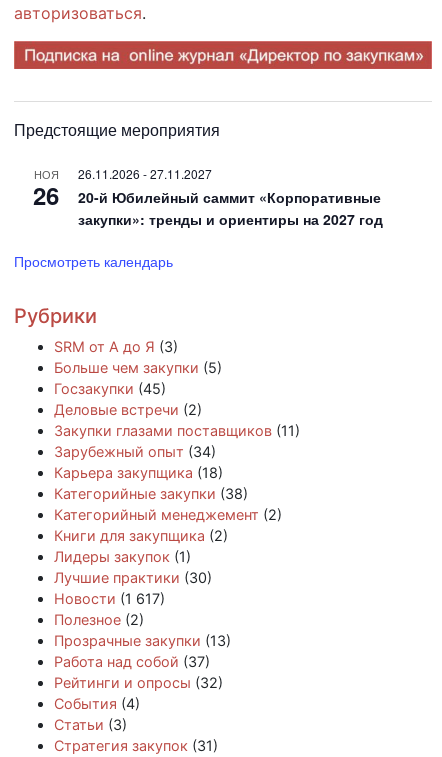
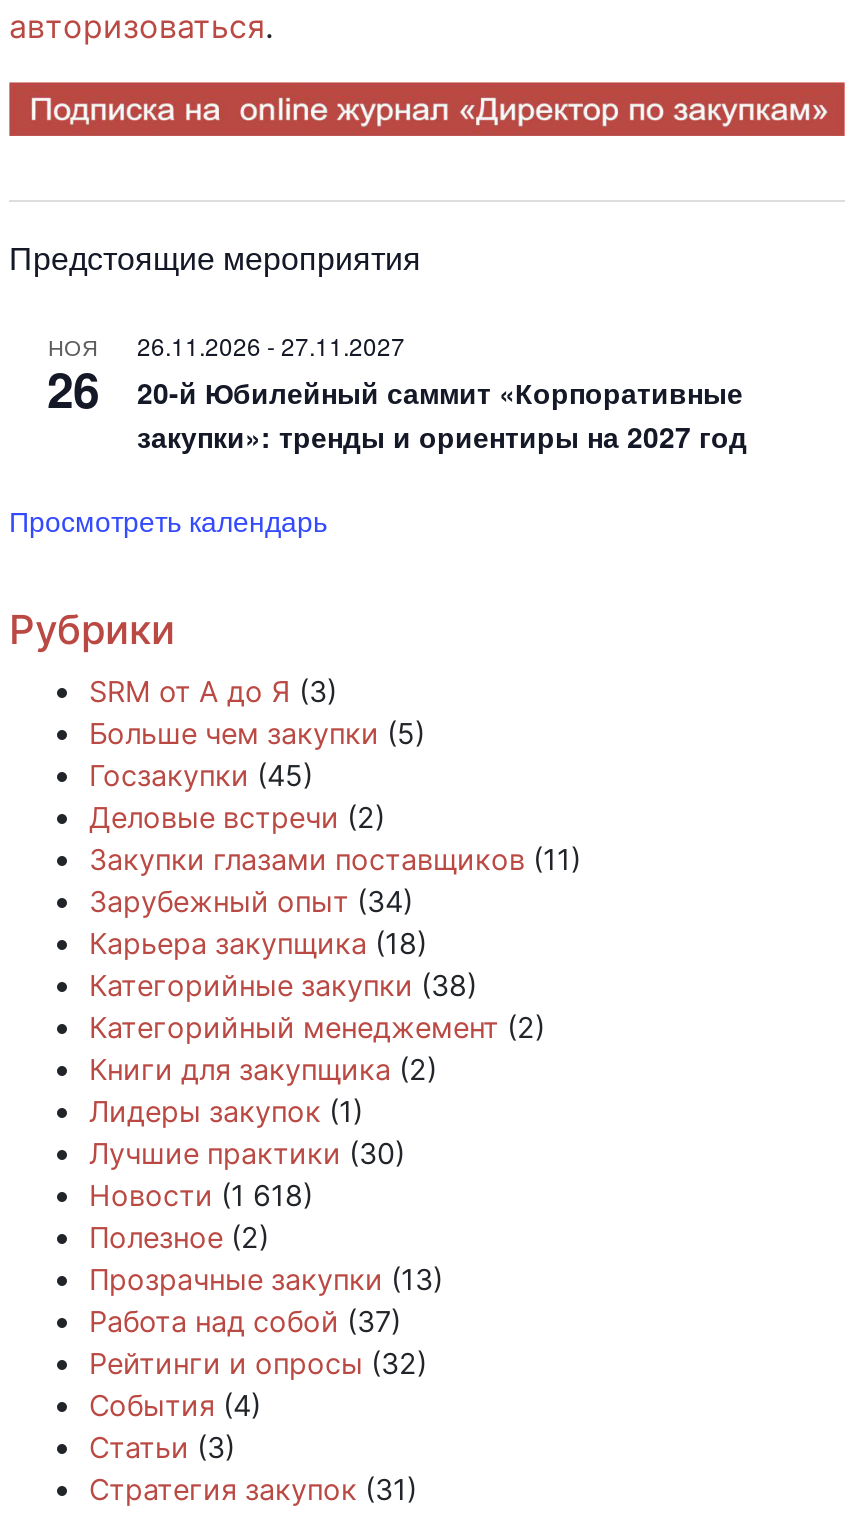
- Новости (1 617)
+ Новости (1 618)
